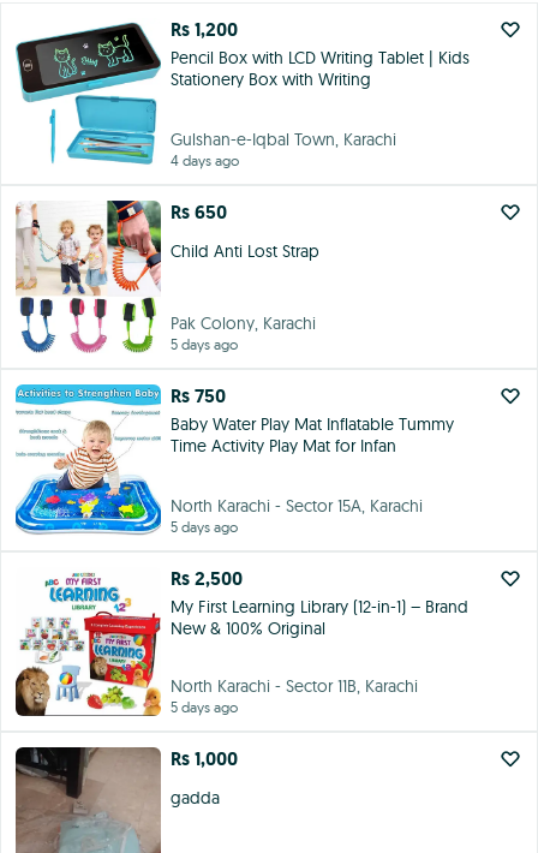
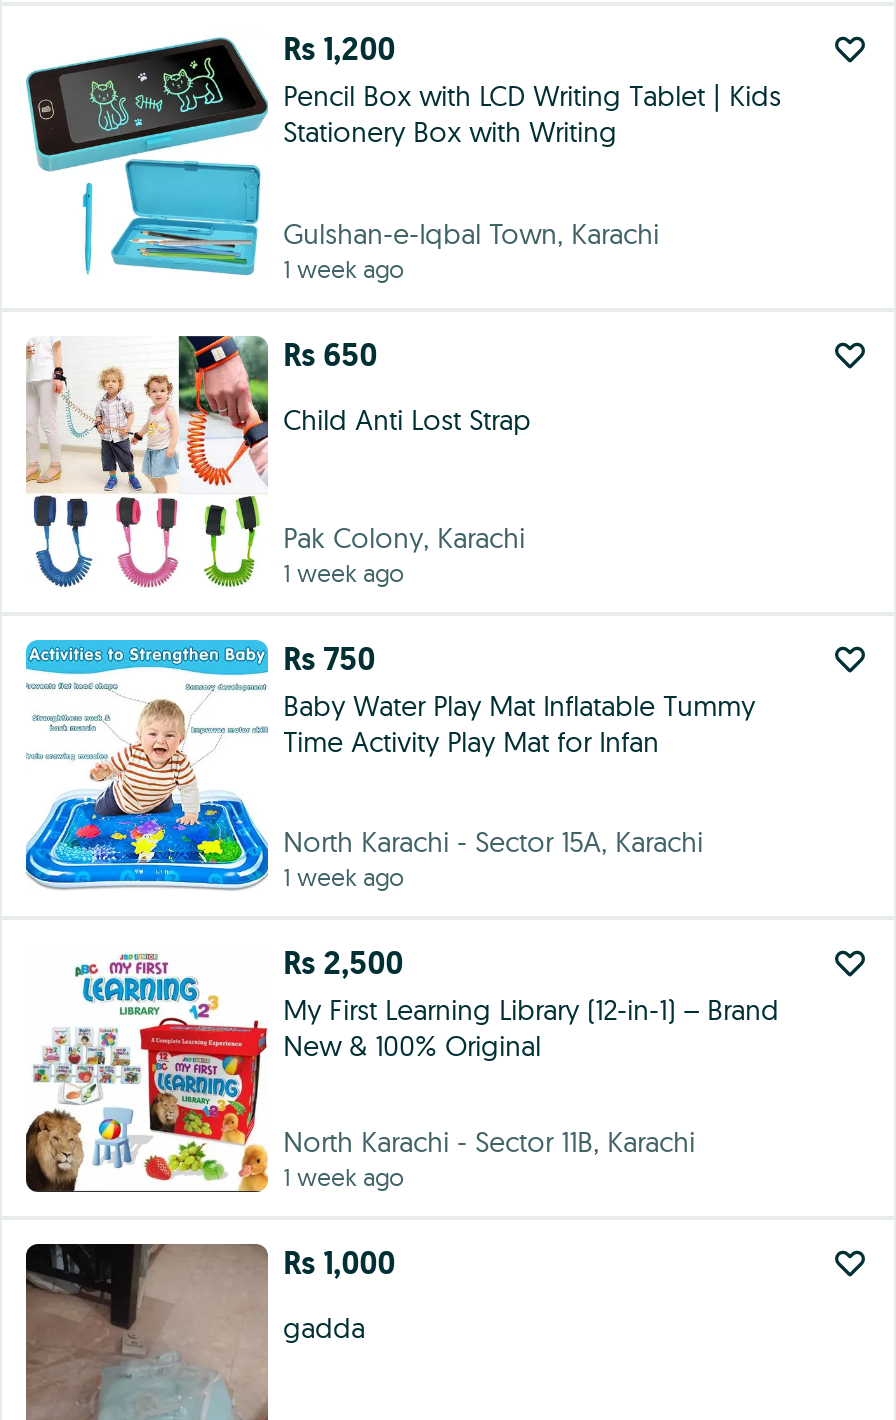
- 4 days ago
+ 1 week ago

- 5 days ago
+ 1 week ago

- 5 days ago
+ 1 week ago

- 5 days ago
+ 1 week ago
